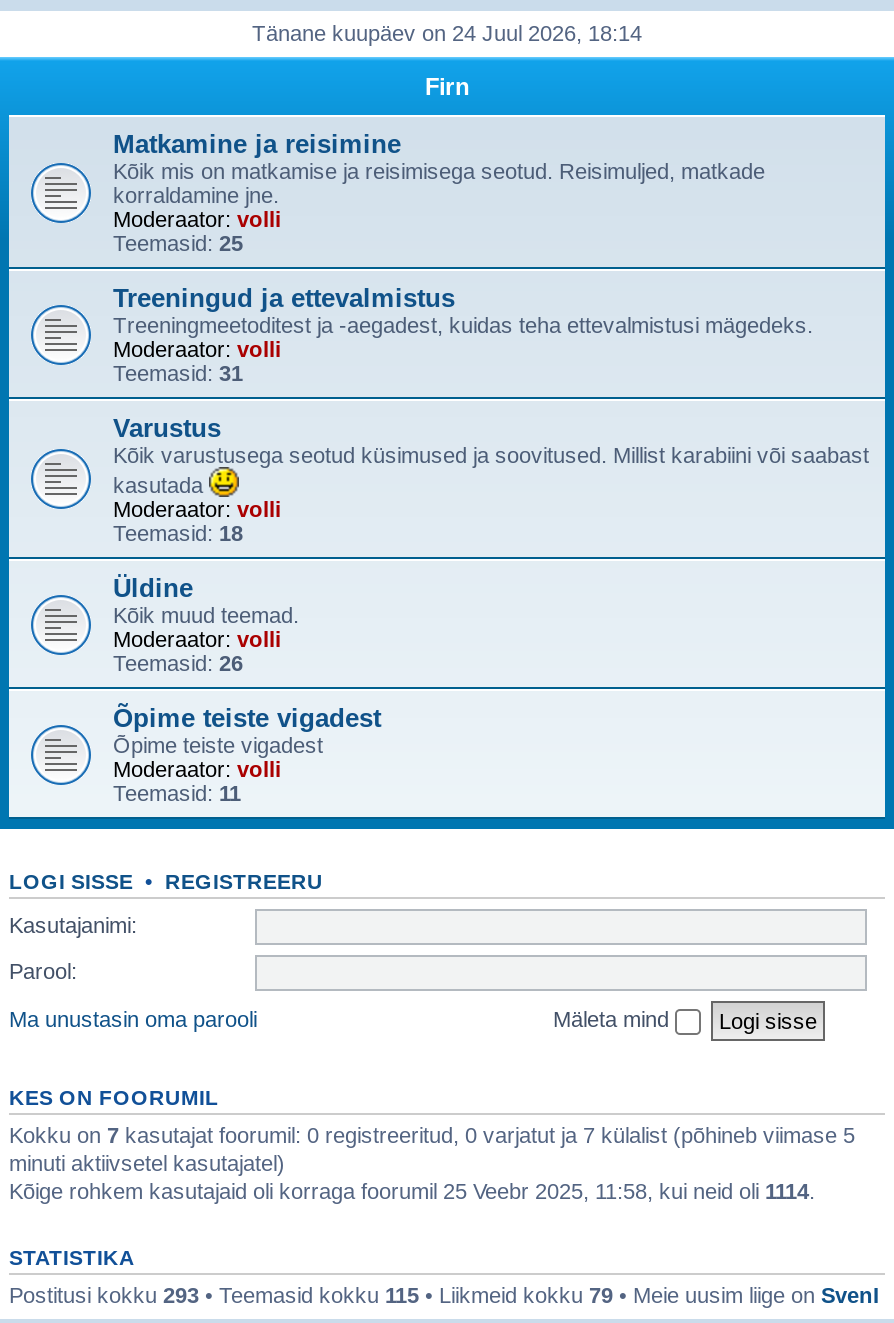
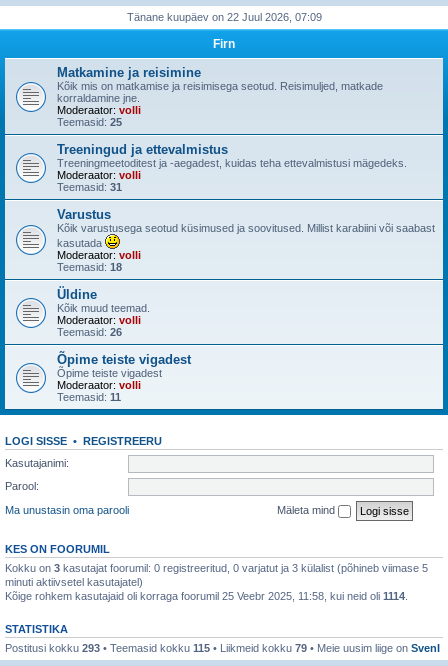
- Tänane kuupäev on 24 Juul 2026, 18:14
+ Tänane kuupäev on 22 Juul 2026, 07:09

- Kokku on 7 kasutajat foorumil: 0 registreeritud, 0 varjatut ja 7 külalist (põhineb viimase 5
+ Kokku on 3 kasutajat foorumil: 0 registreeritud, 0 varjatut ja 3 külalist (põhineb viimase 5
